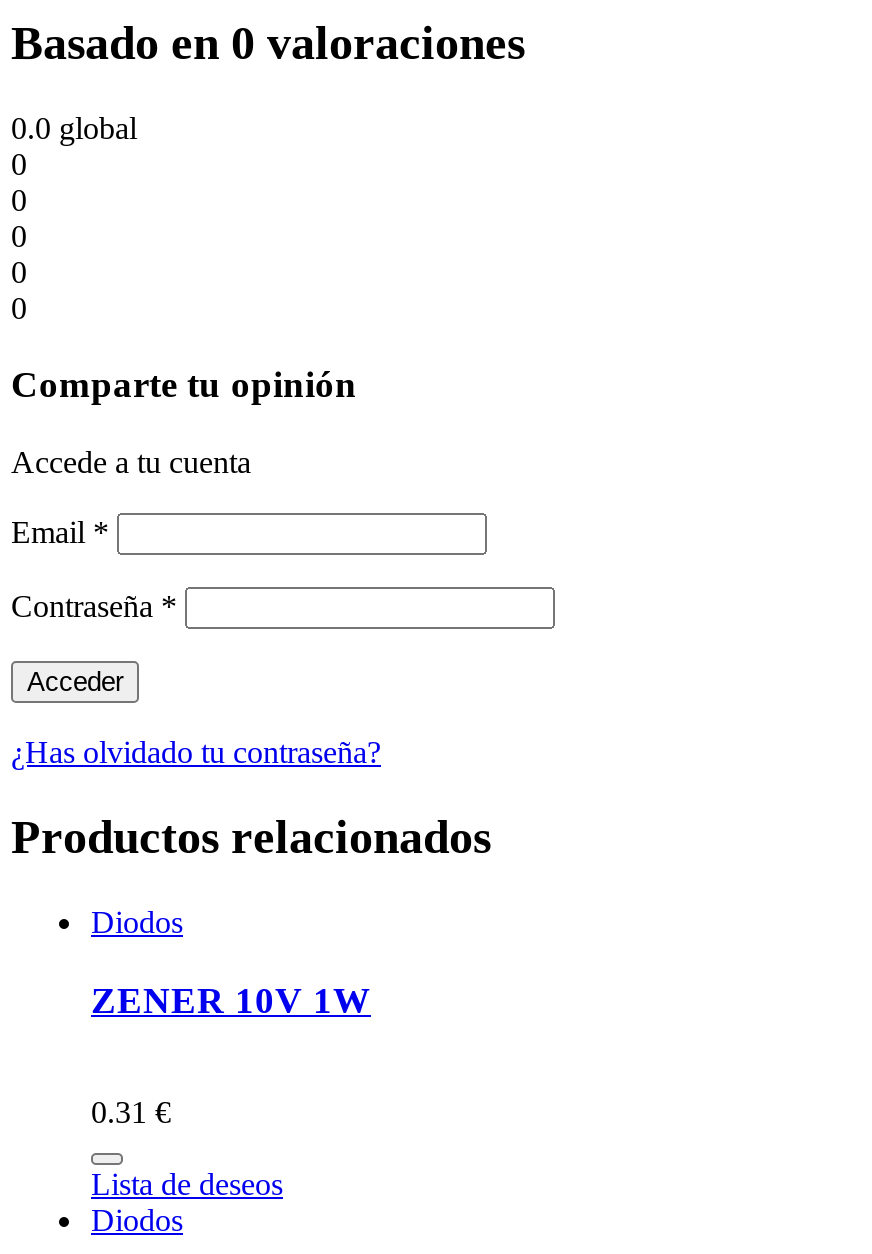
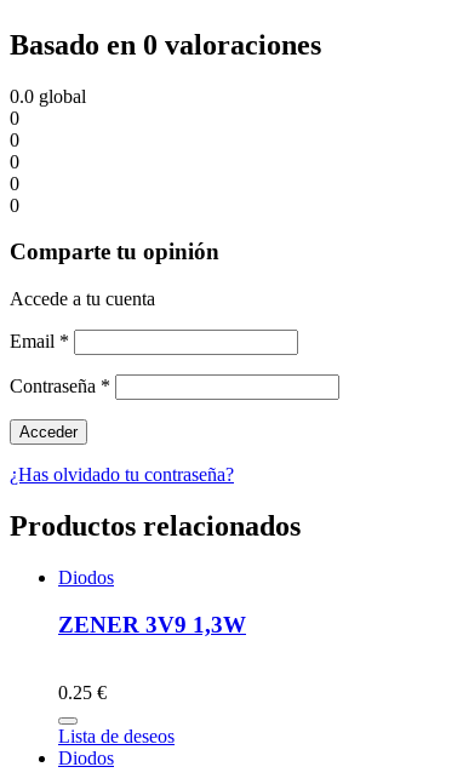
- ZENER 10V 1W
+ ZENER 3V9 1,3W

- 0.31 €
+ 0.25 €
